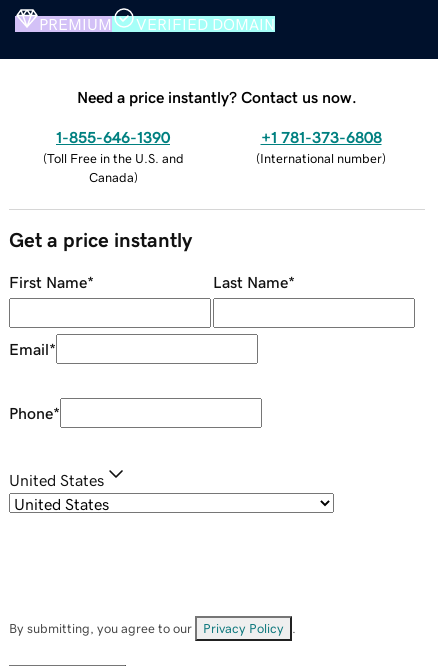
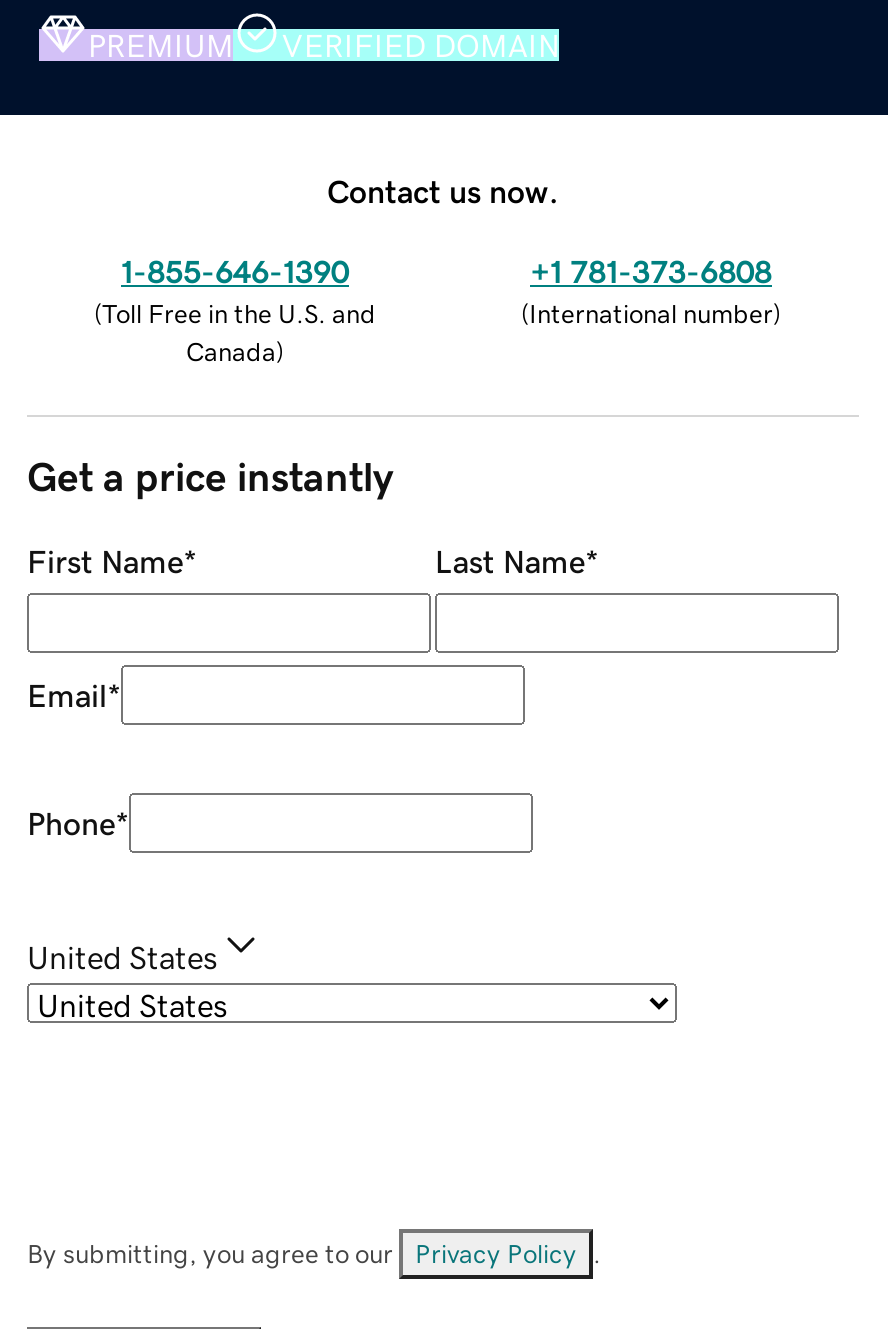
- Need a price instantly? Contact us now.
+ Contact us now.
